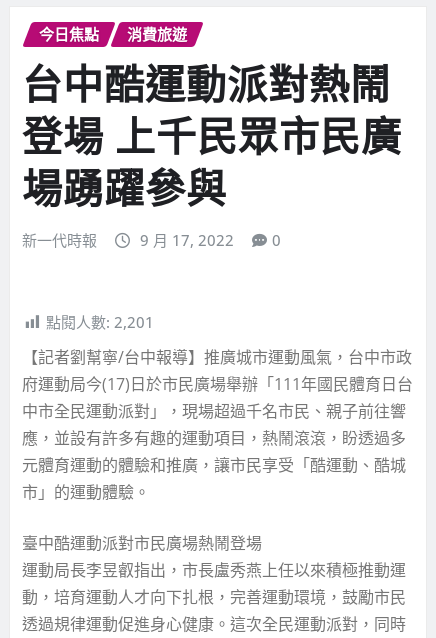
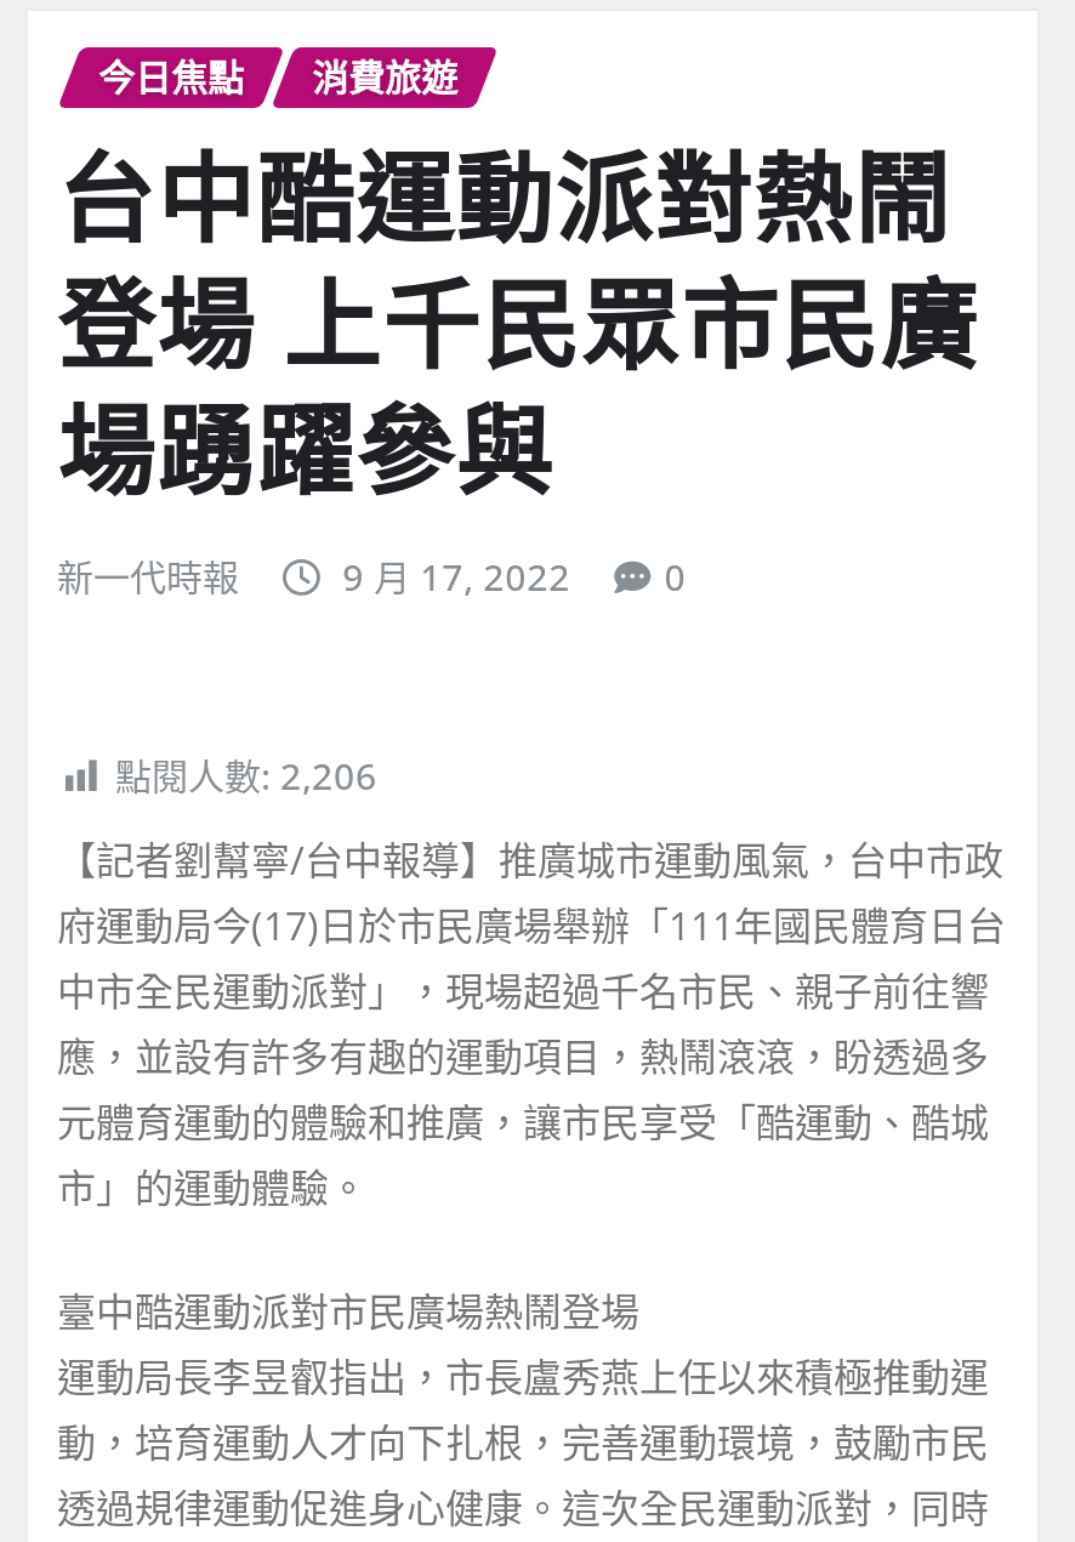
- 點閱人數: 2,201
+ 點閱人數: 2,206
